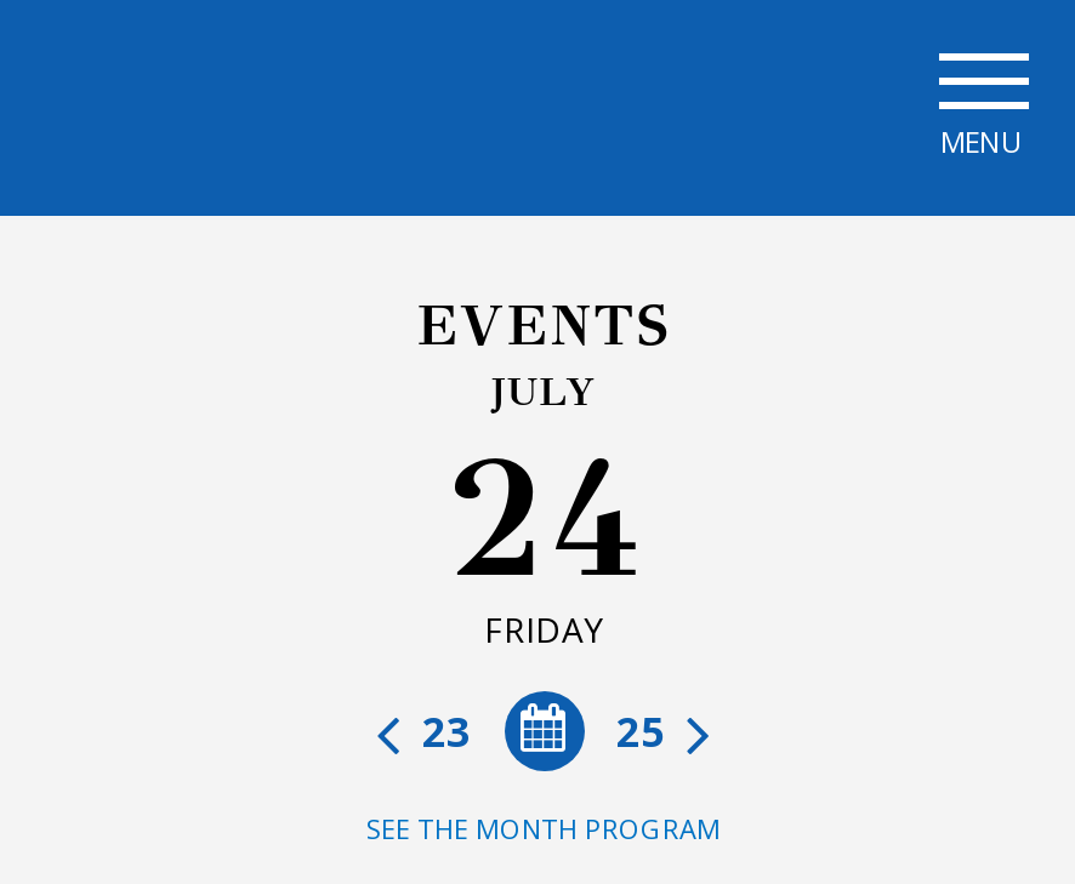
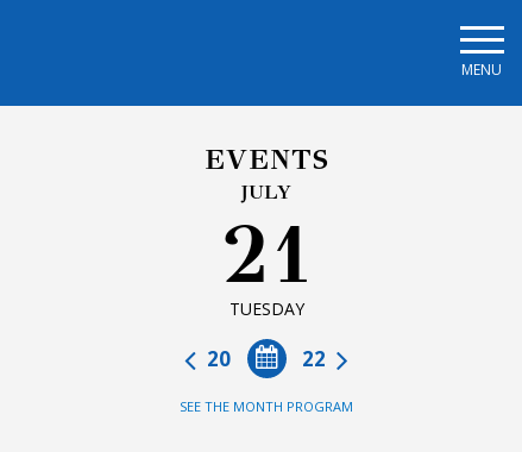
- 24
- FRIDAY
+ 21
+ TUESDAY

- 25
- 23
+ 22
+ 20
